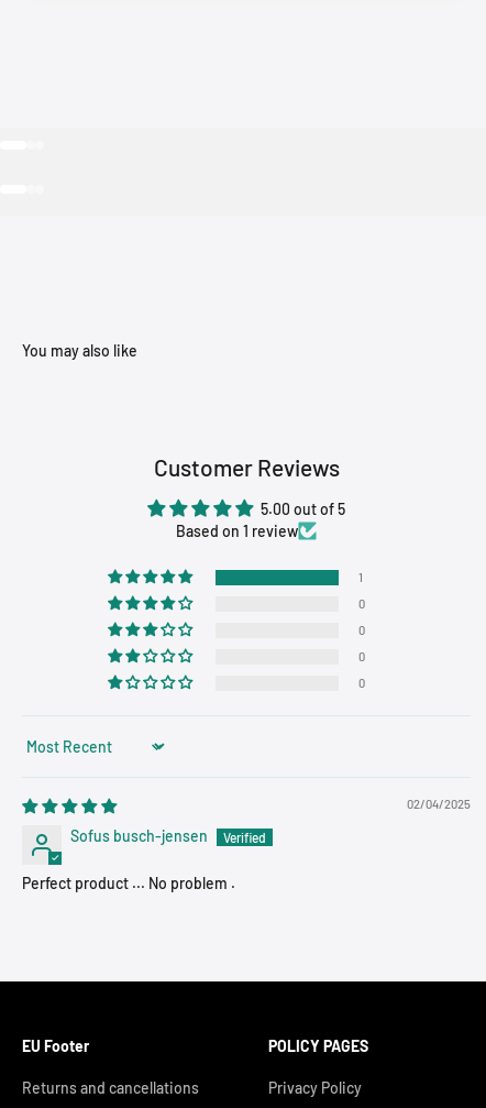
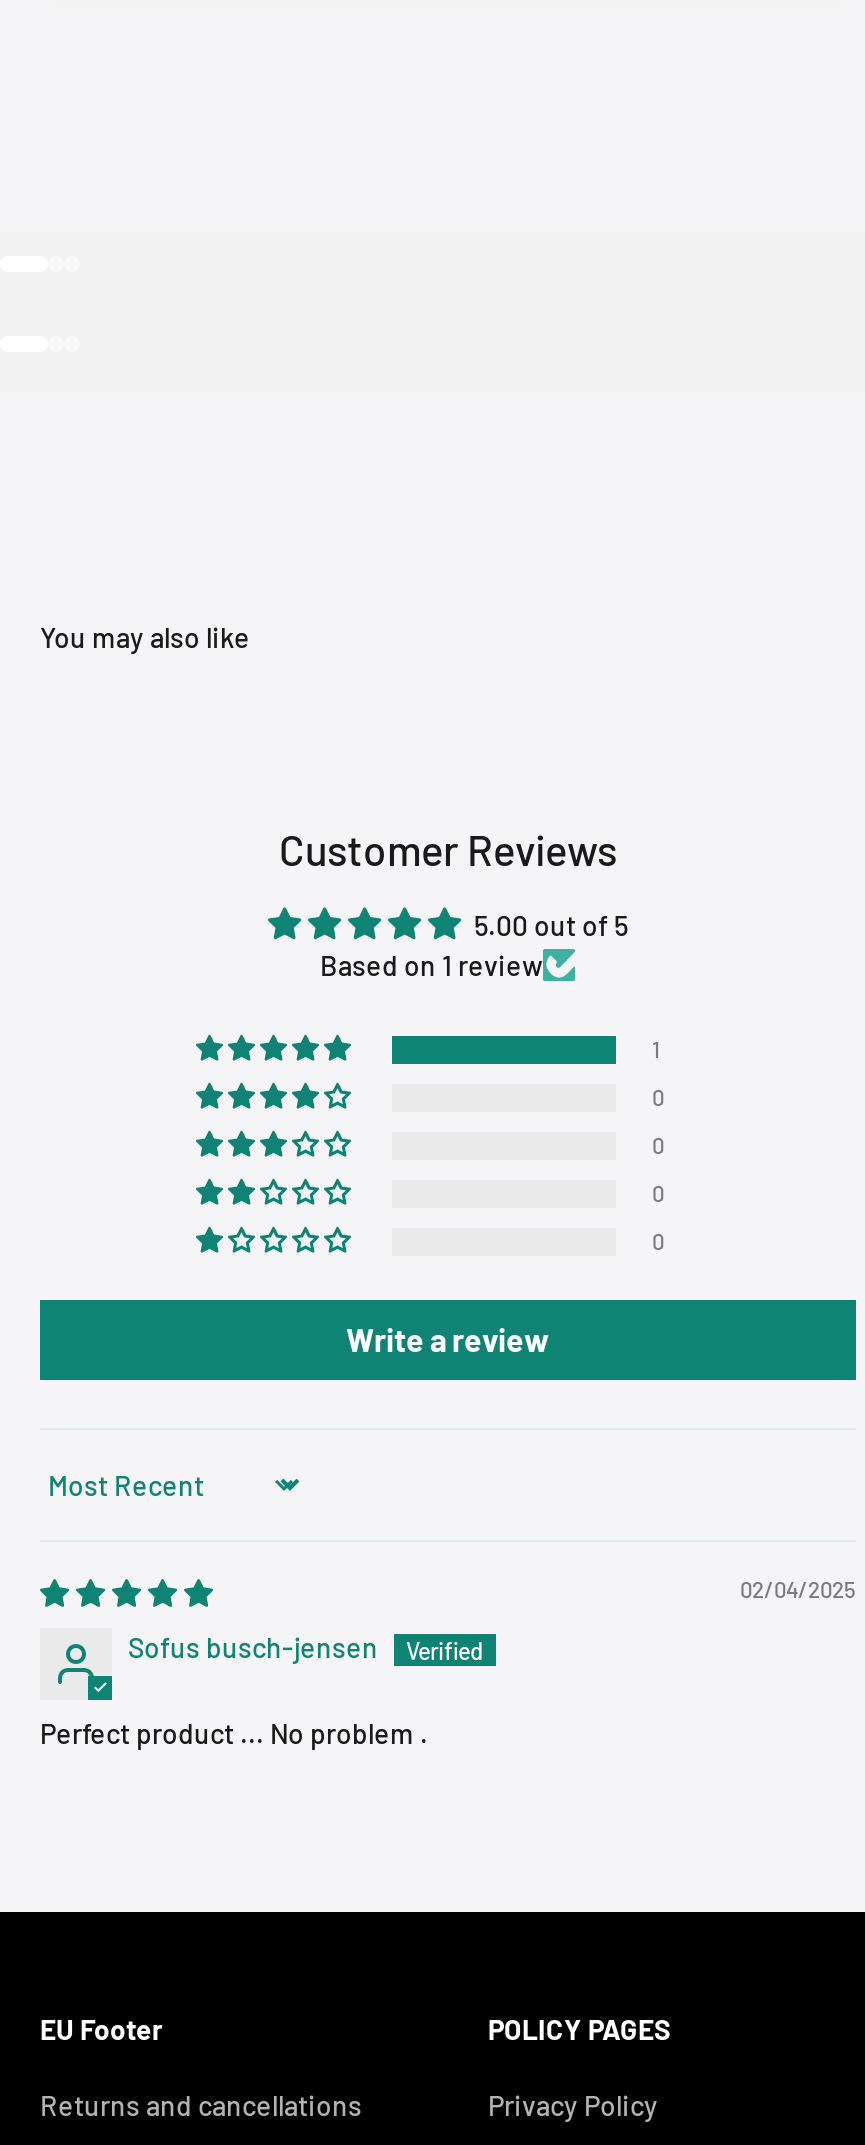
+ Write a review
